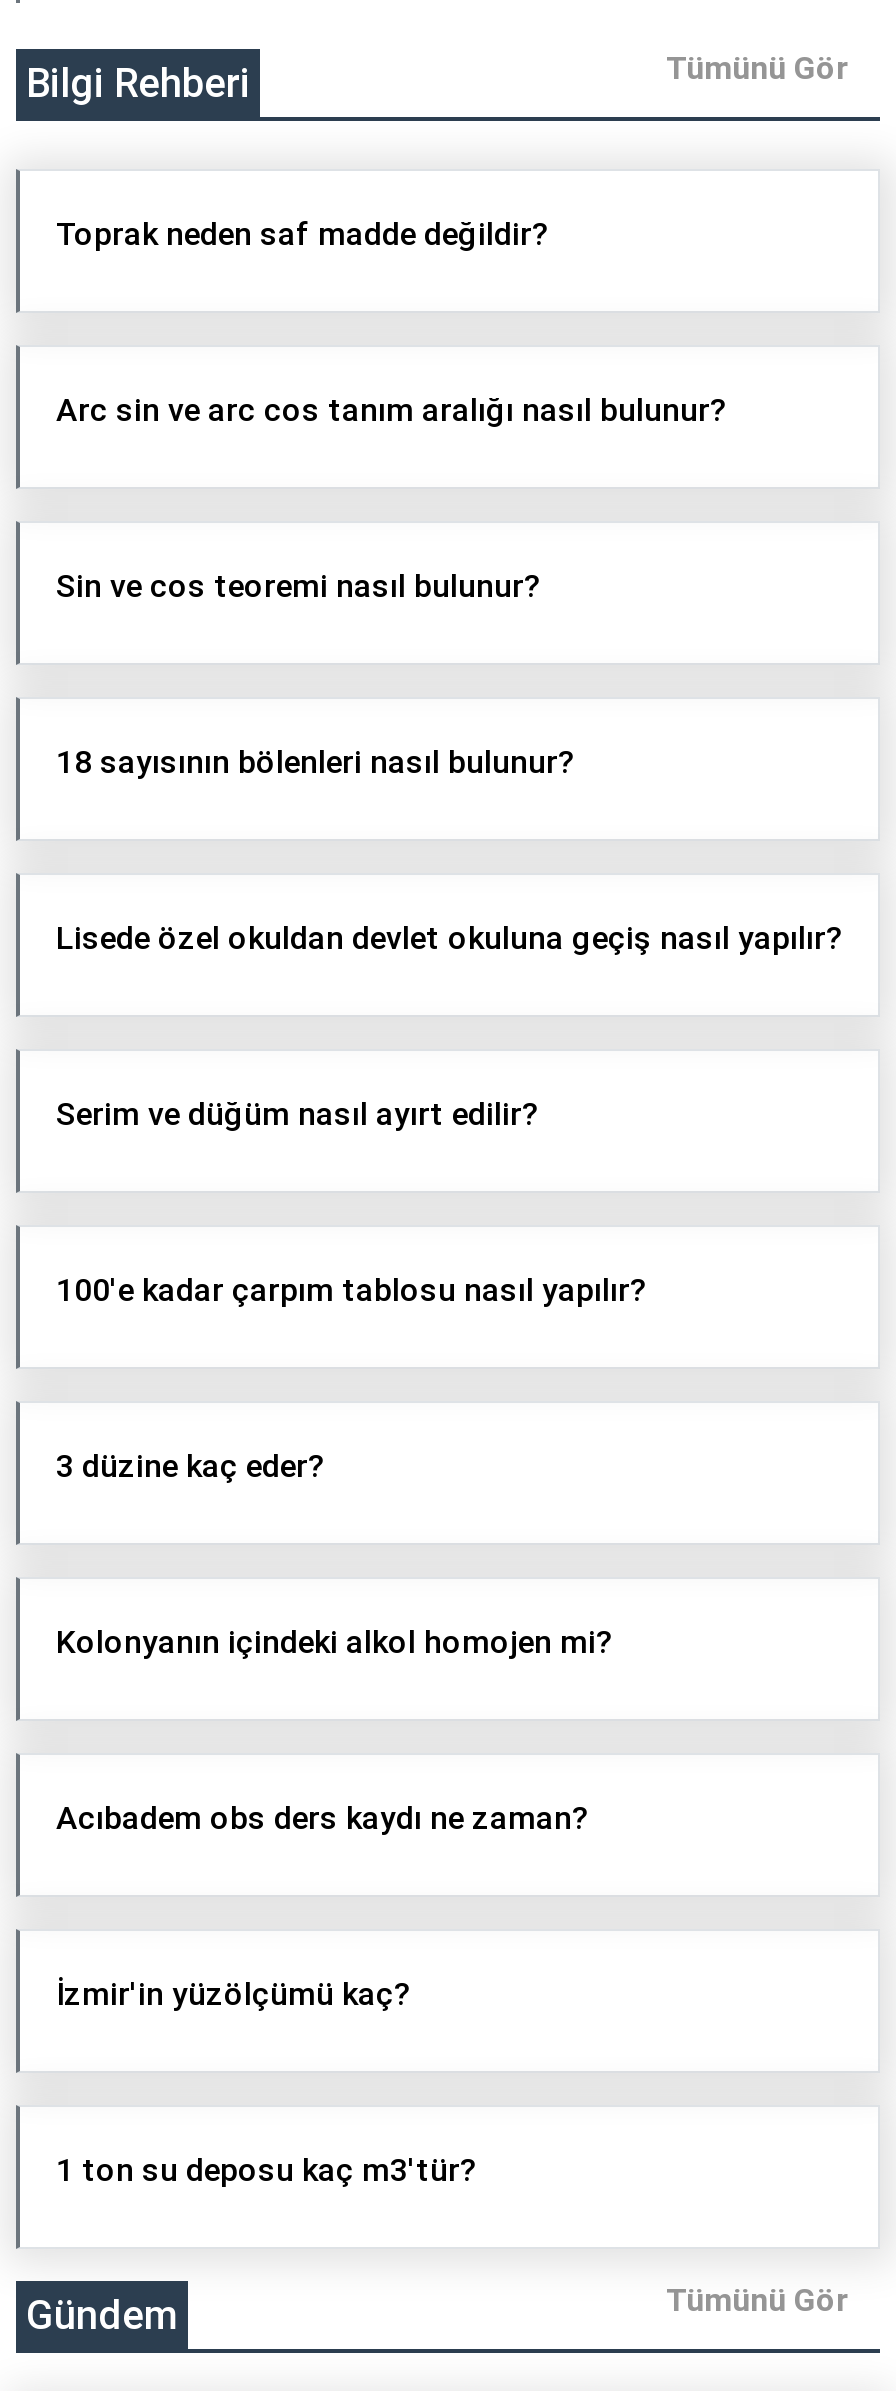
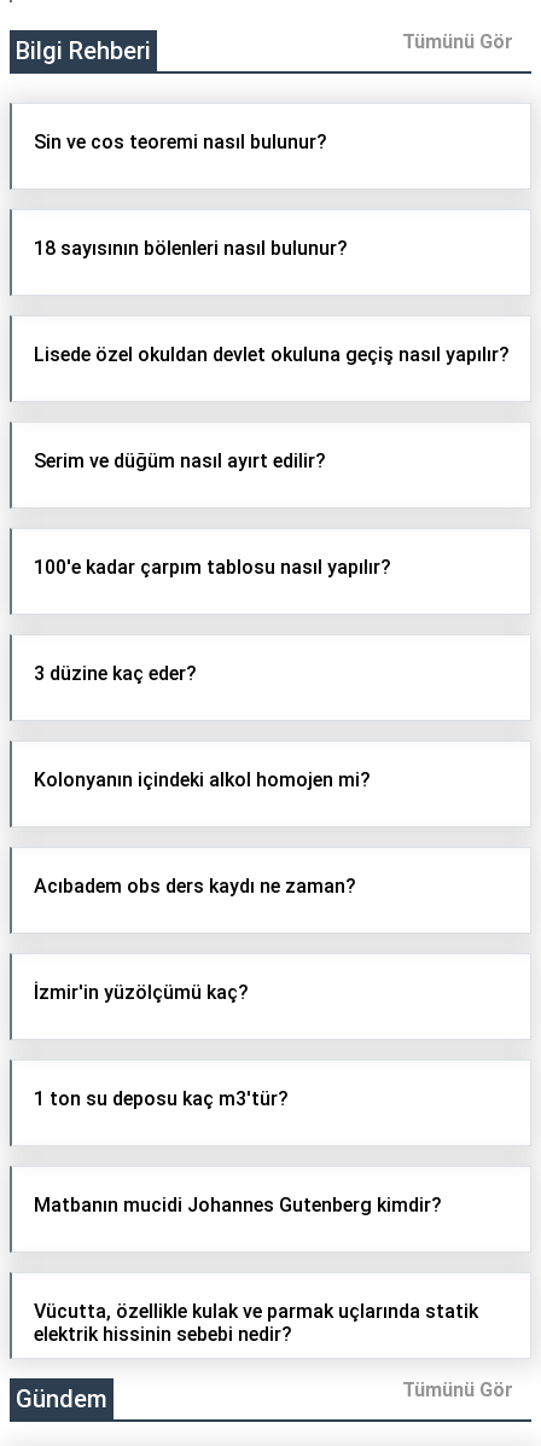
- Toprak neden saf madde değildir?

- Arc sin ve arc cos tanım aralığı nasıl bulunur?

moved up: Sin ve cos teoremi nasıl bulunur? | 18 sayısının bölenleri nasıl bulunur? | Lisede özel okuldan devlet okuluna geçiş nasıl yapılır? | ... | İzmir'in yüzölçümü kaç? | 1 ton su deposu kaç m3'tür?

+ Matbanın mucidi Johannes Gutenberg kimdir?

+ Vücutta, özellikle kulak ve parmak uçlarında statik
+ elektrik hissinin sebebi nedir?
